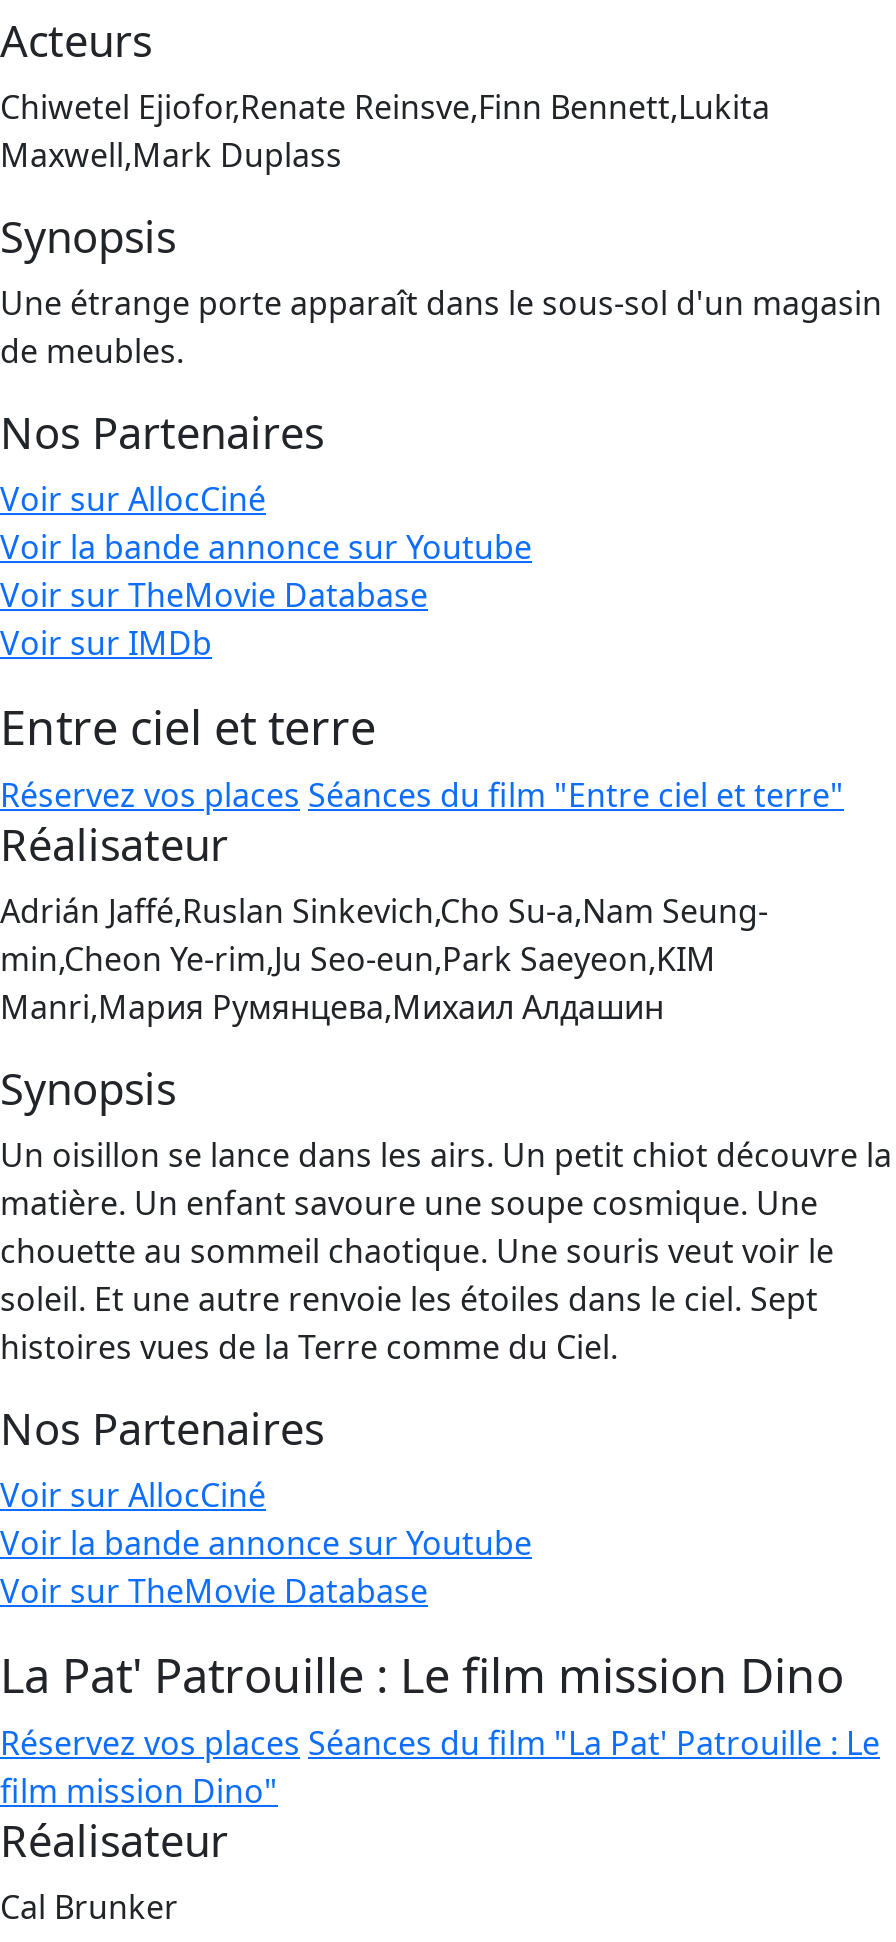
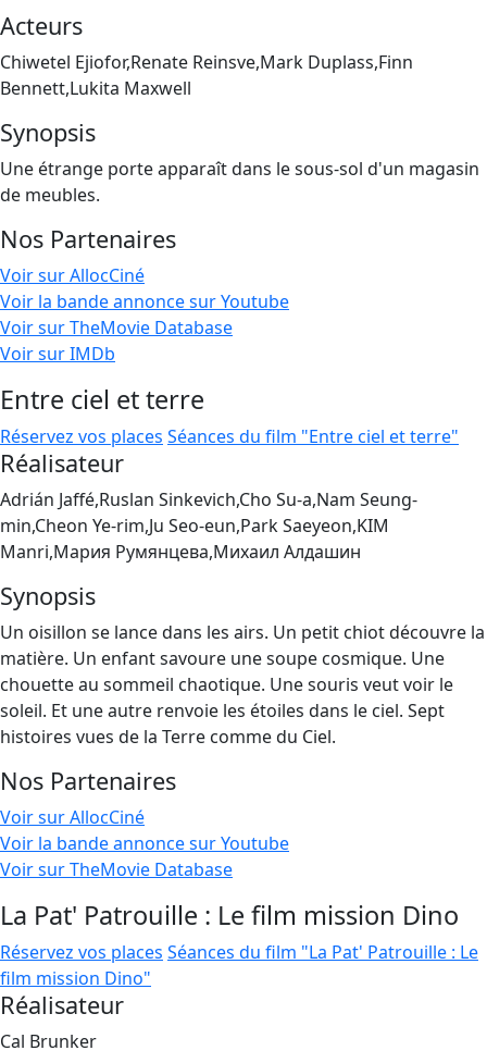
- Chiwetel Ejiofor,Renate Reinsve,Finn Bennett,Lukita
- Maxwell,Mark Duplass
+ Chiwetel Ejiofor,Renate Reinsve,Mark Duplass,Finn
+ Bennett,Lukita Maxwell
